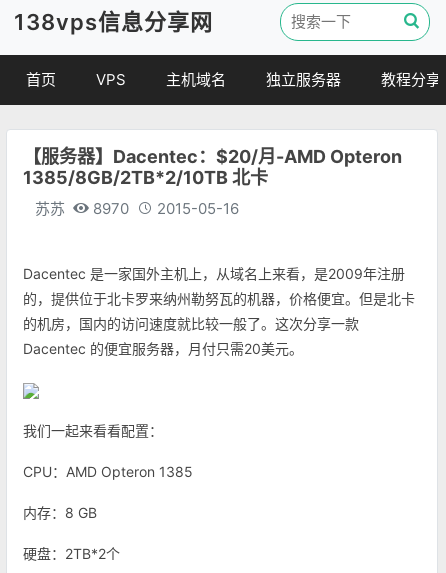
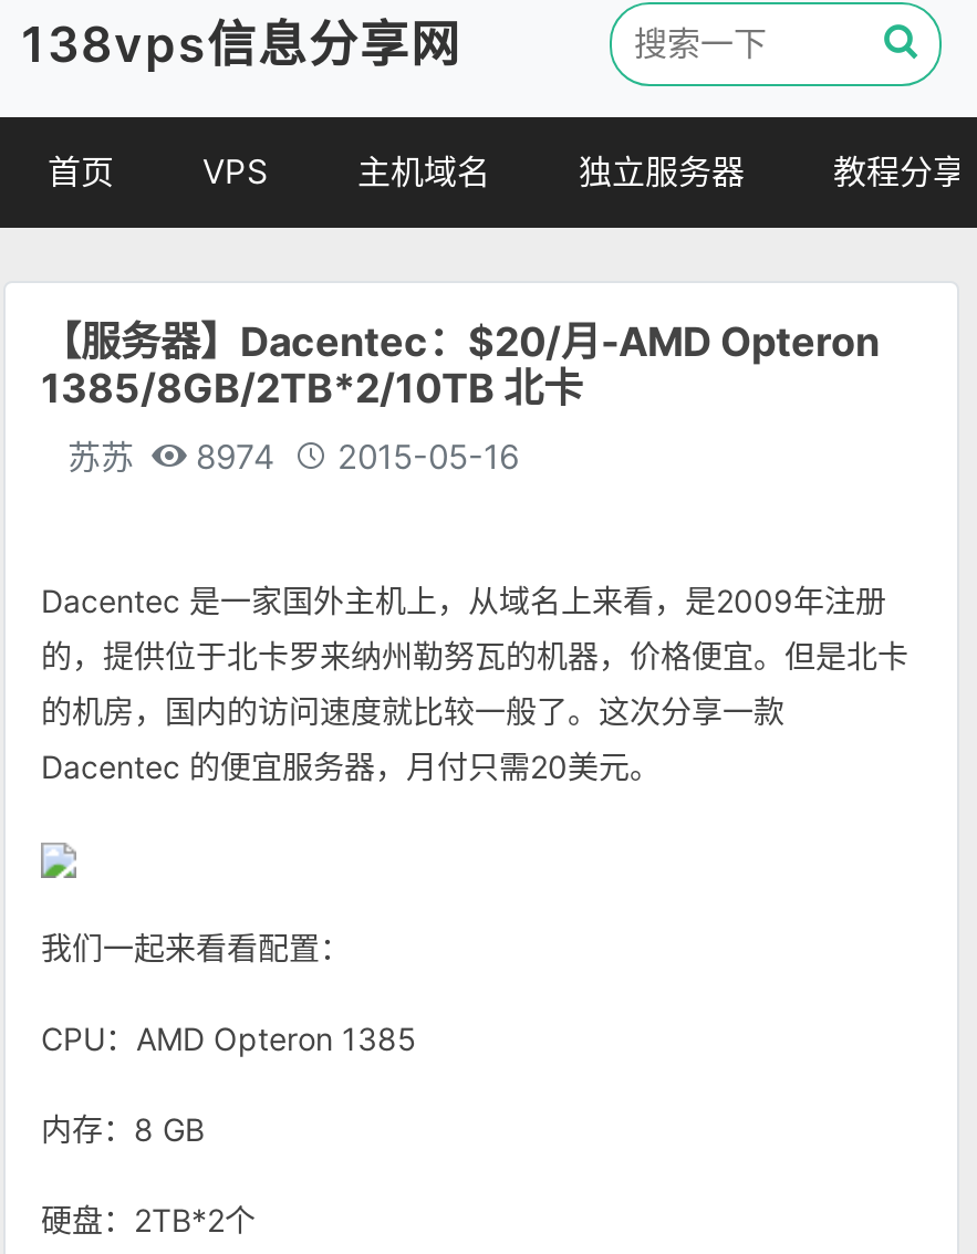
- 苏苏 8970 2015-05-16
+ 苏苏 8974 2015-05-16
